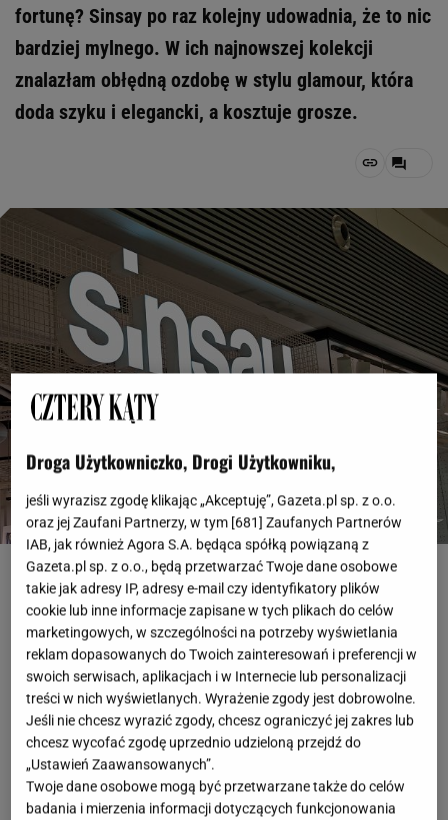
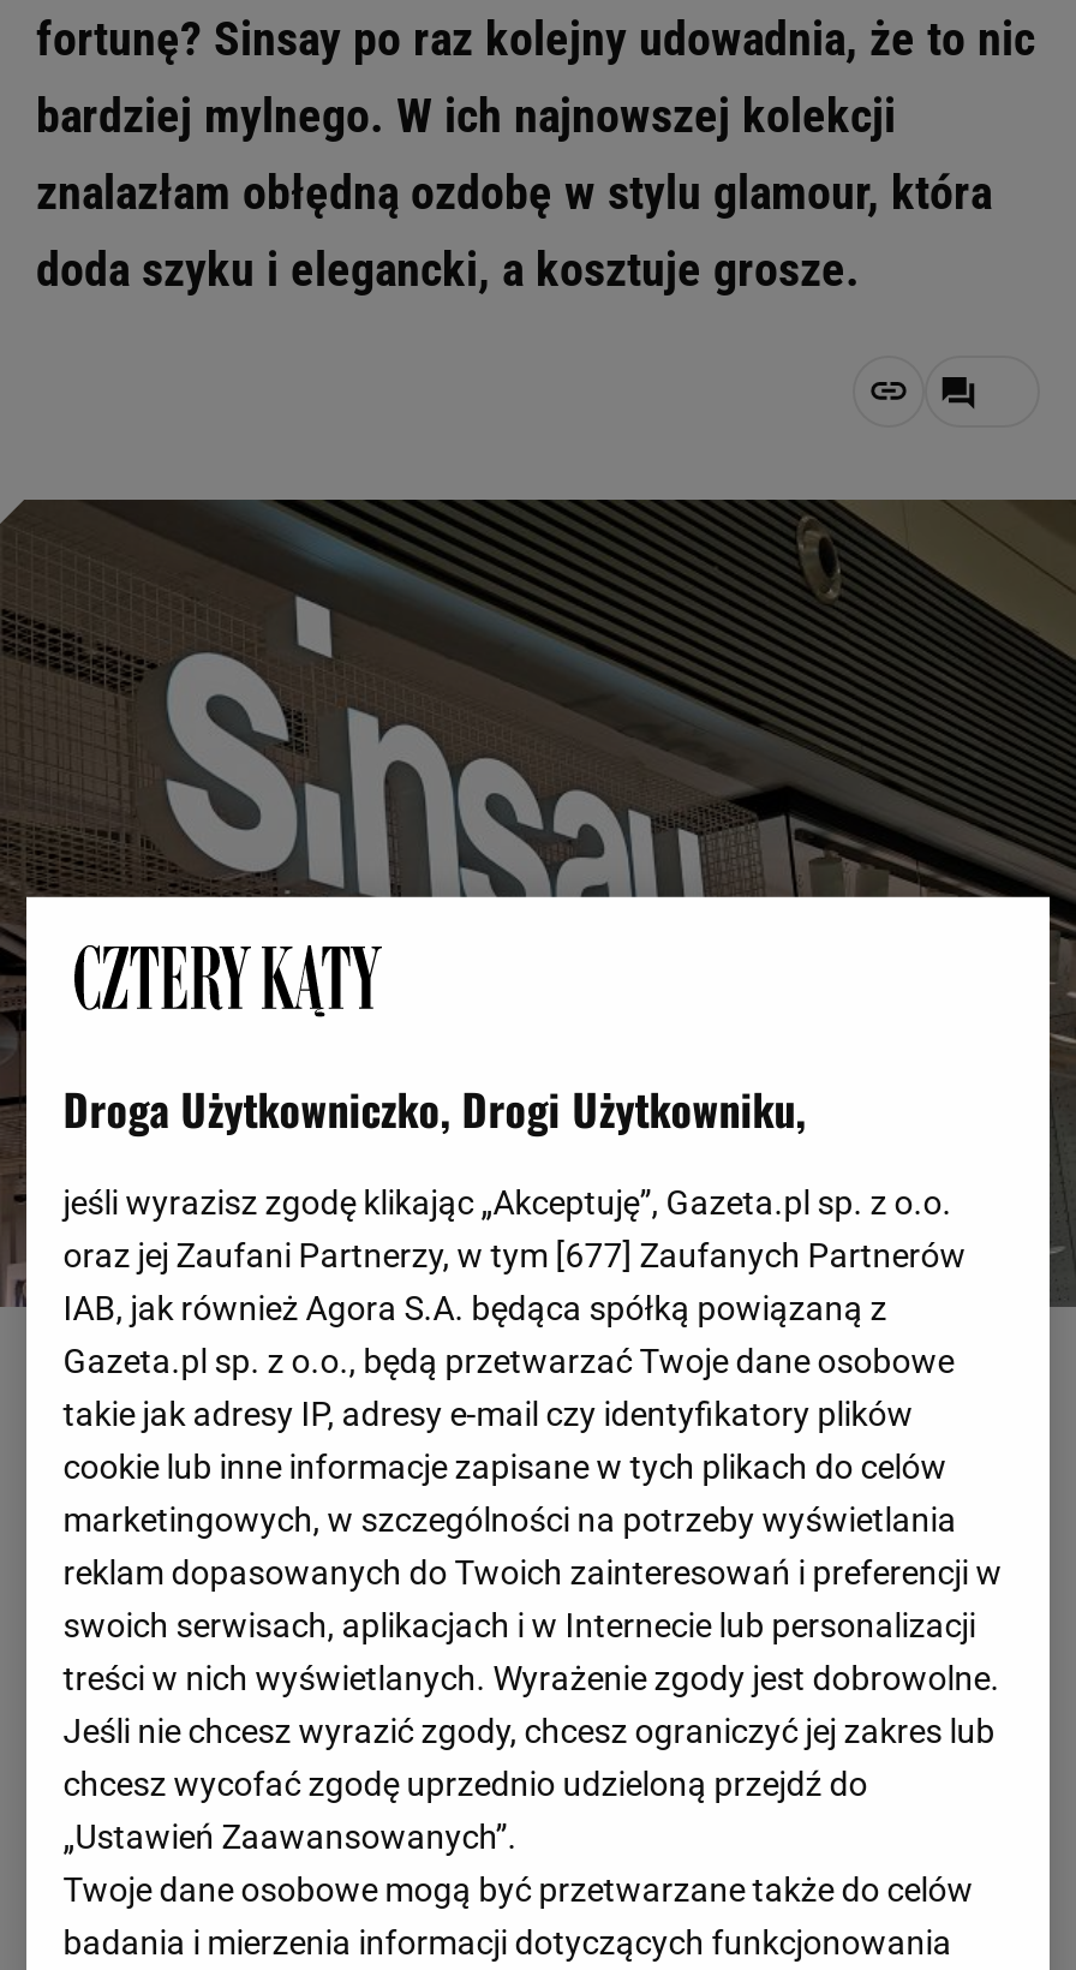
- oraz jej Zaufani Partnerzy, w tym [681] Zaufanych Partnerów
+ oraz jej Zaufani Partnerzy, w tym [677] Zaufanych Partnerów
